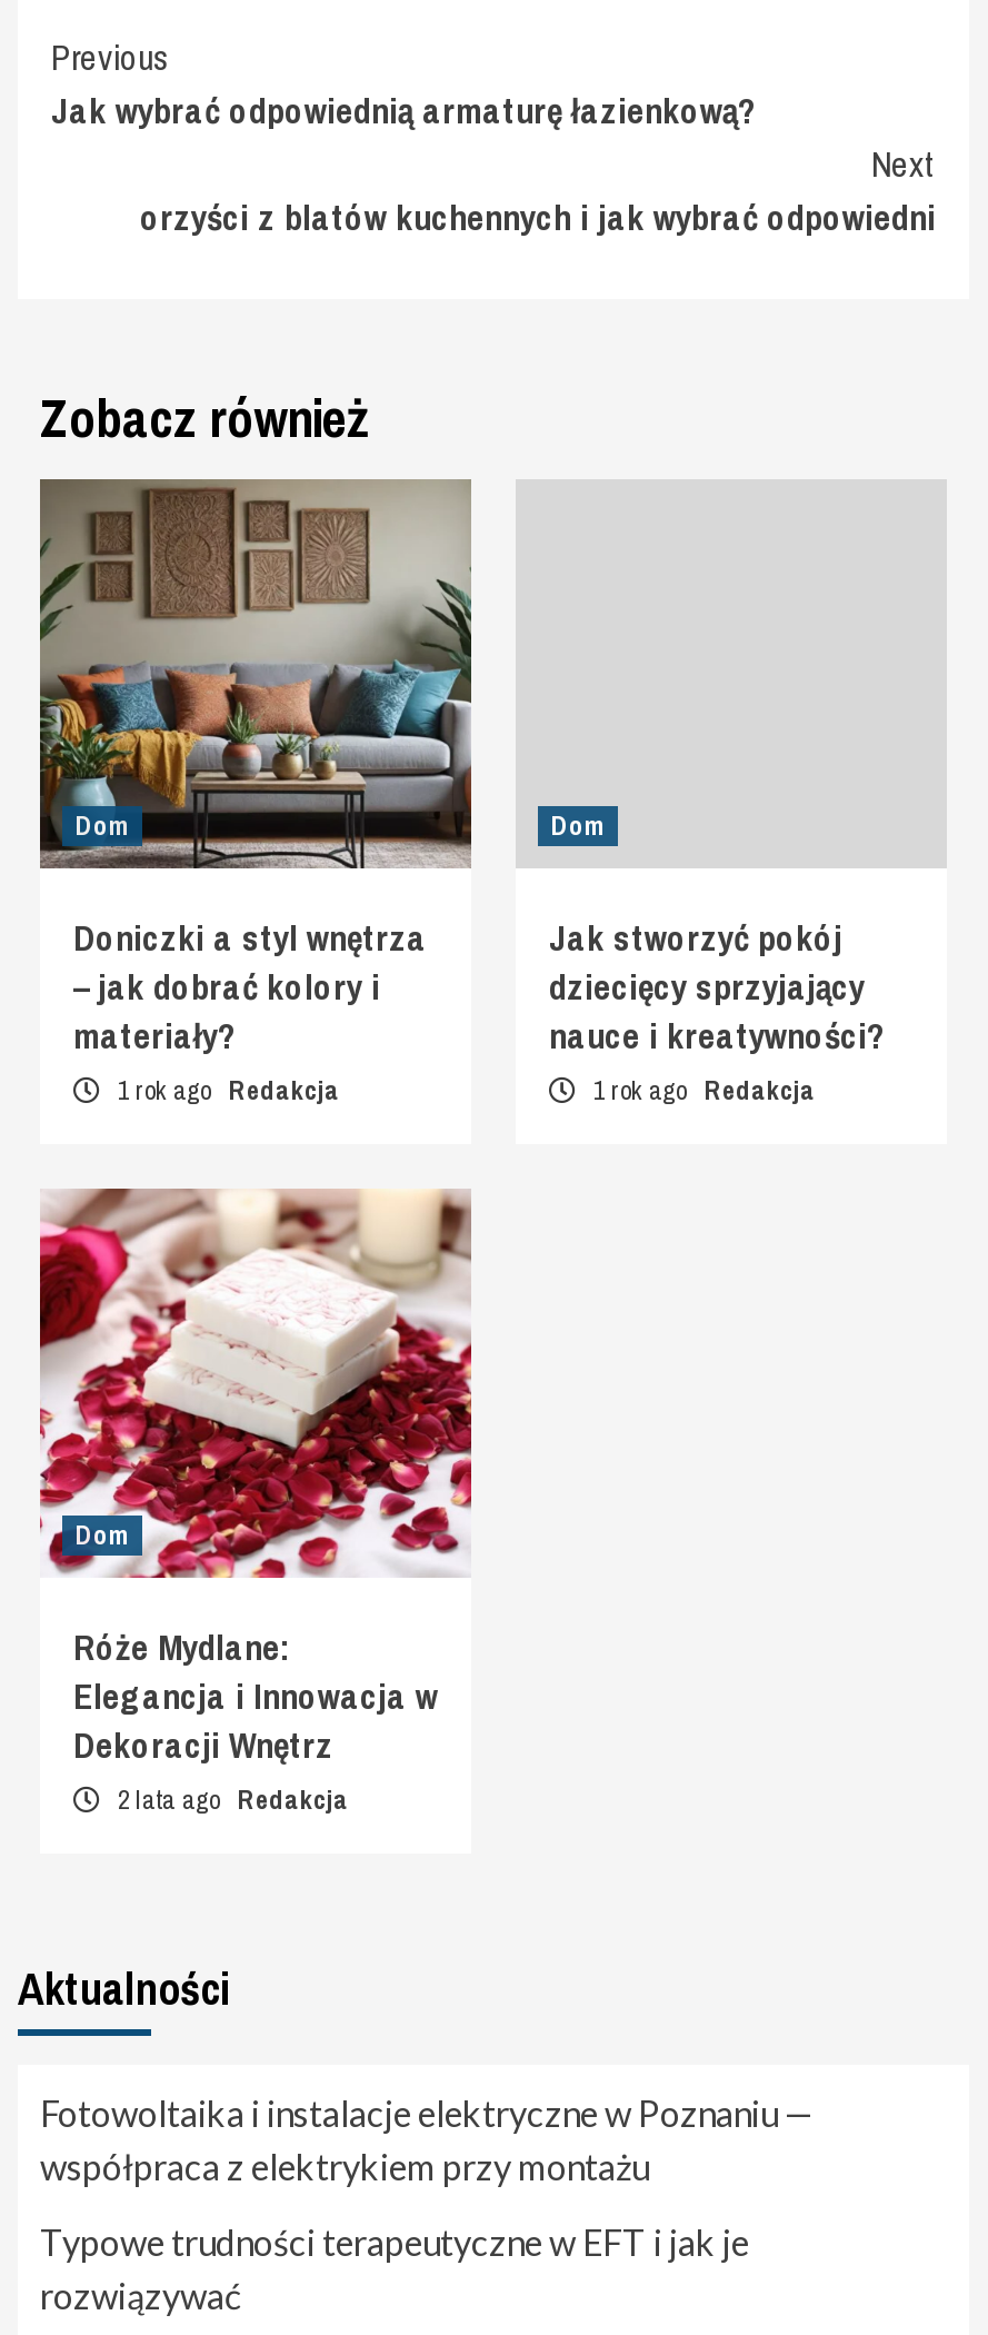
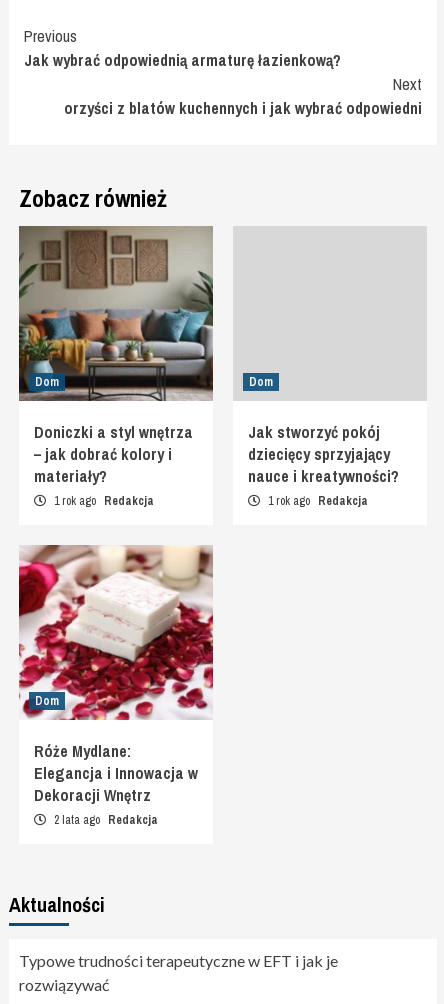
- Fotowoltaika i instalacje elektryczne w Poznaniu —
- współpraca z elektrykiem przy montażu
